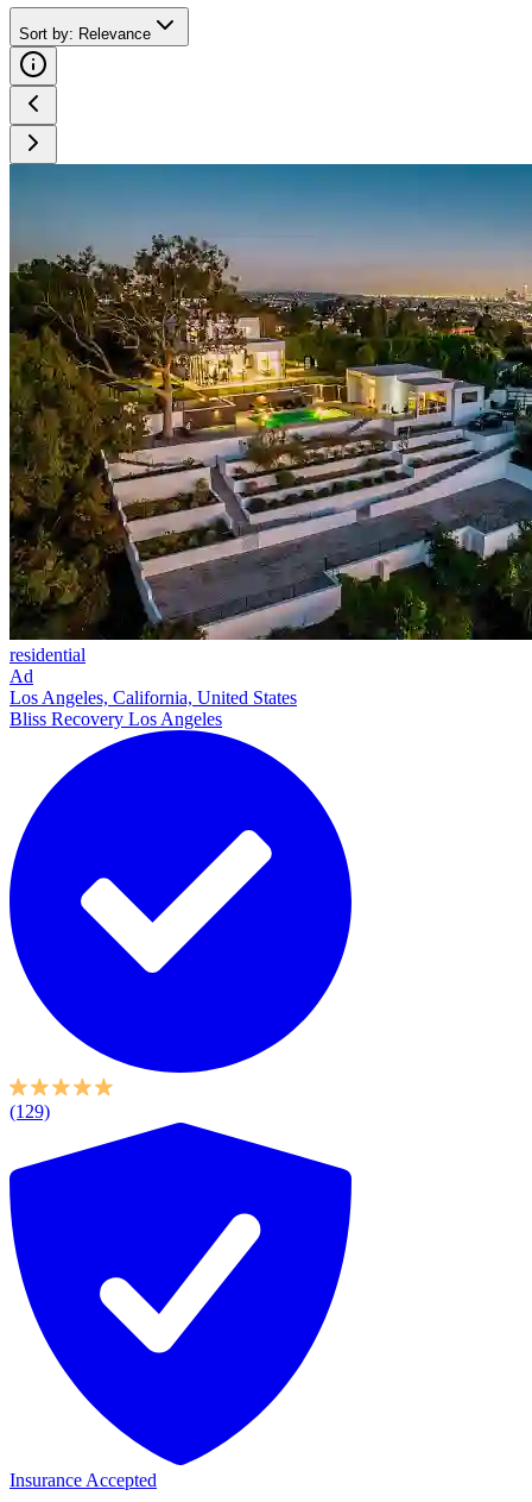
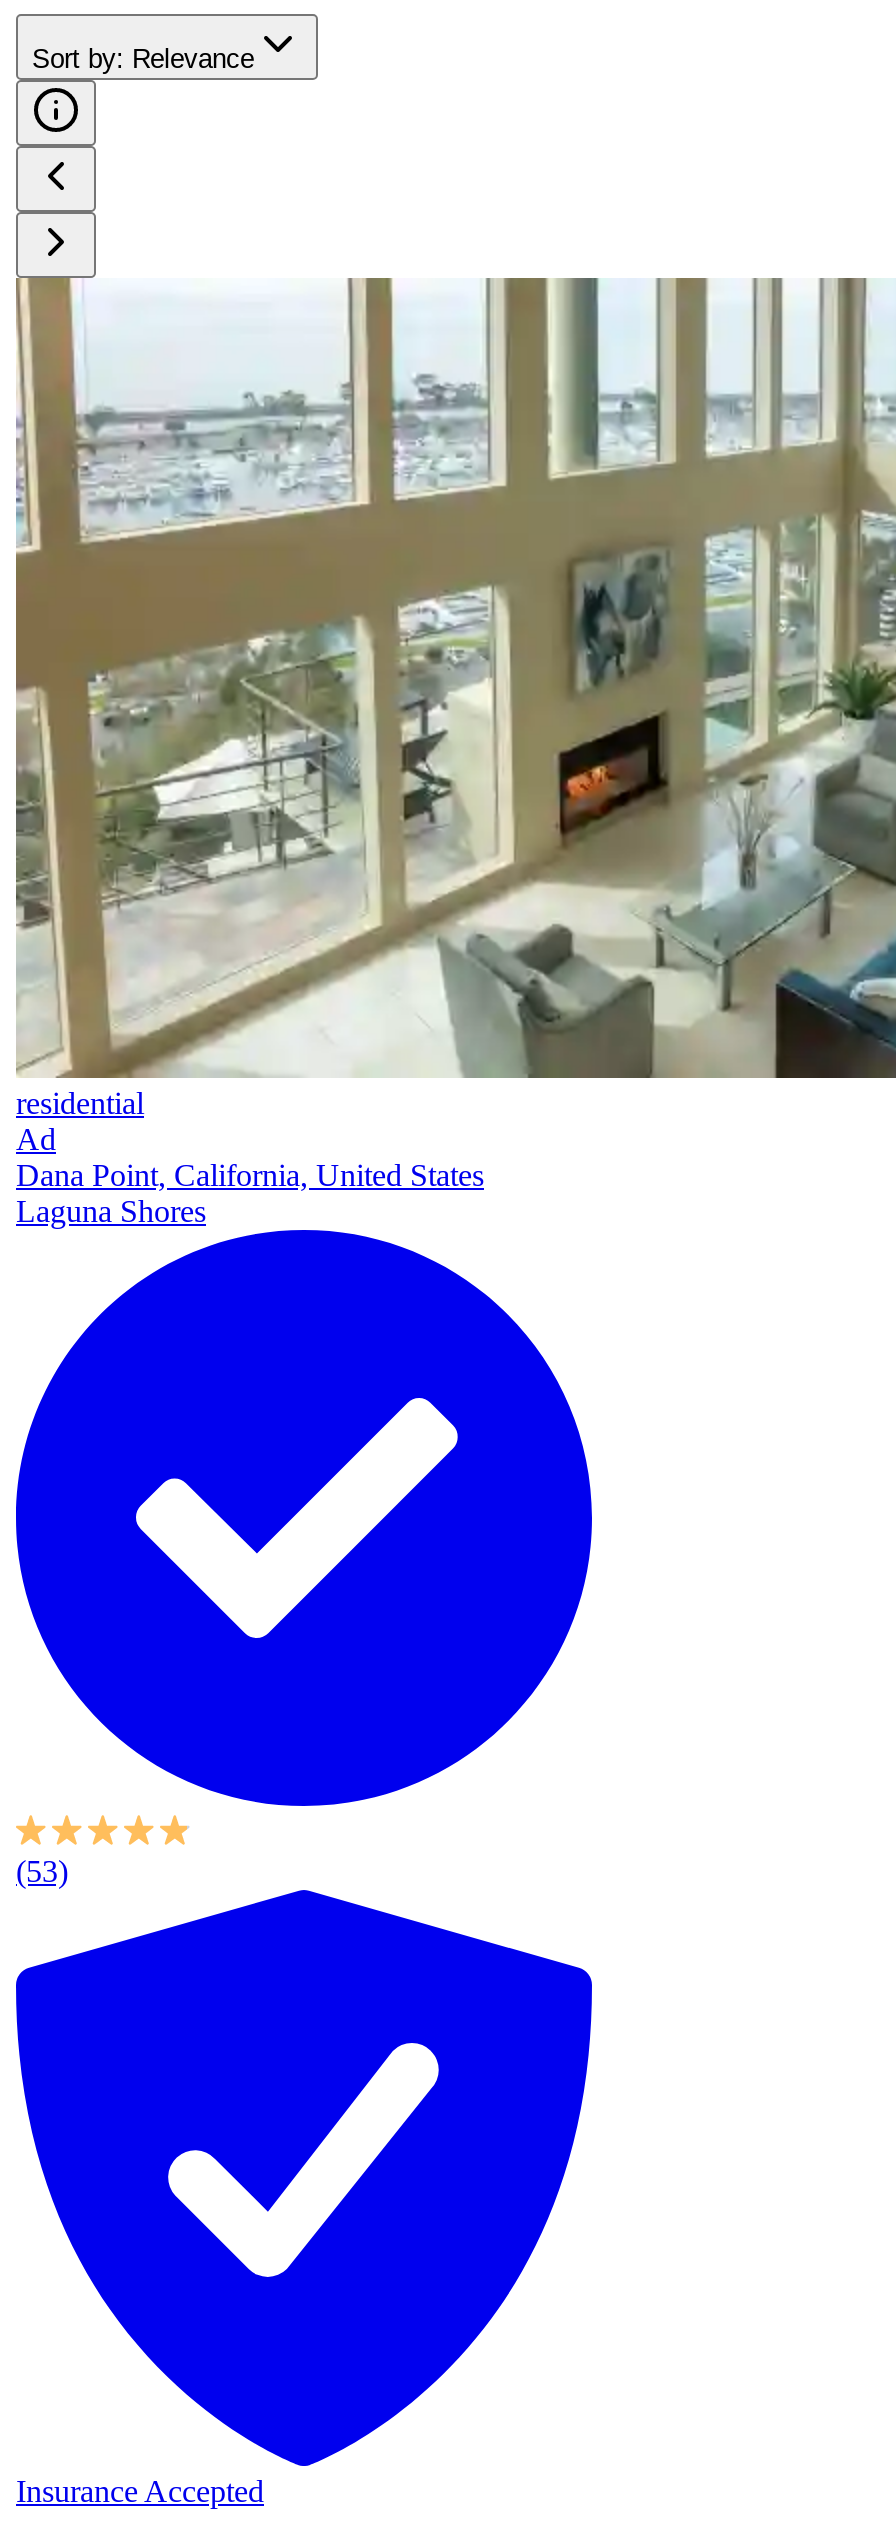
- [image]
- Los Angeles, California, United States
- Bliss Recovery Los Angeles
+ [image]
+ Dana Point, California, United States
+ Laguna Shores

- (129)
+ (53)
